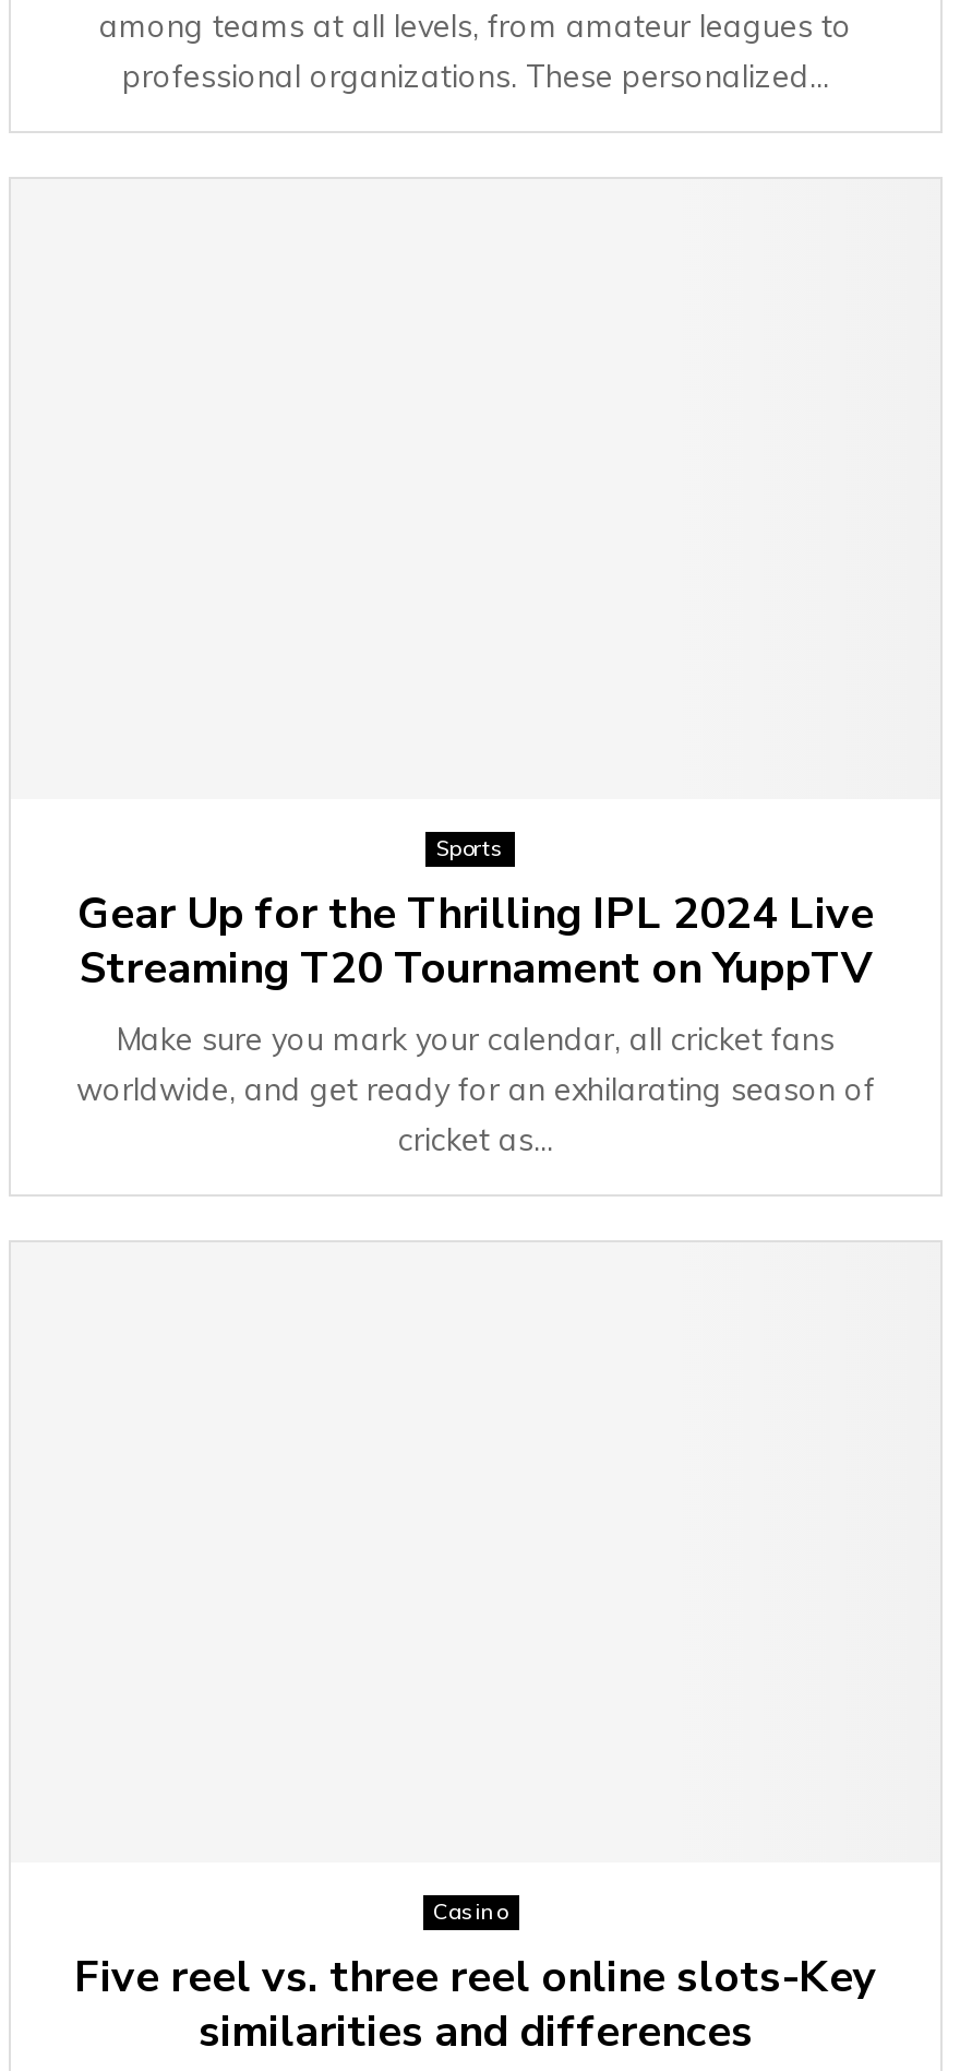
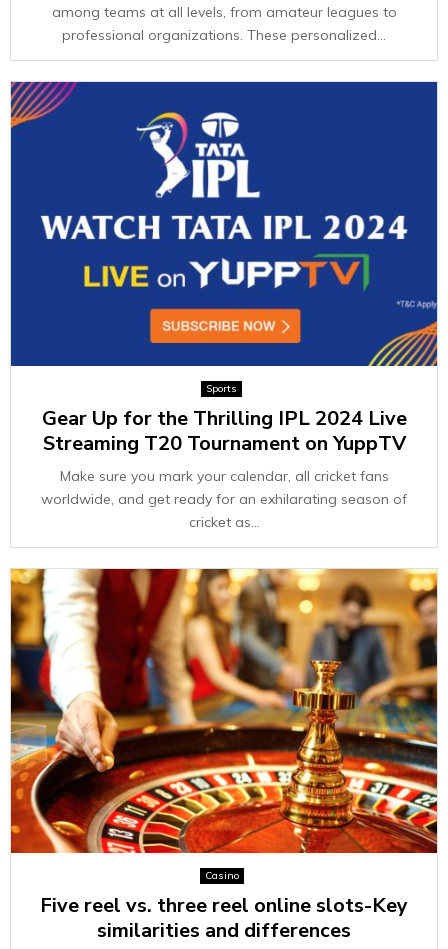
+ [image]

+ [image]
